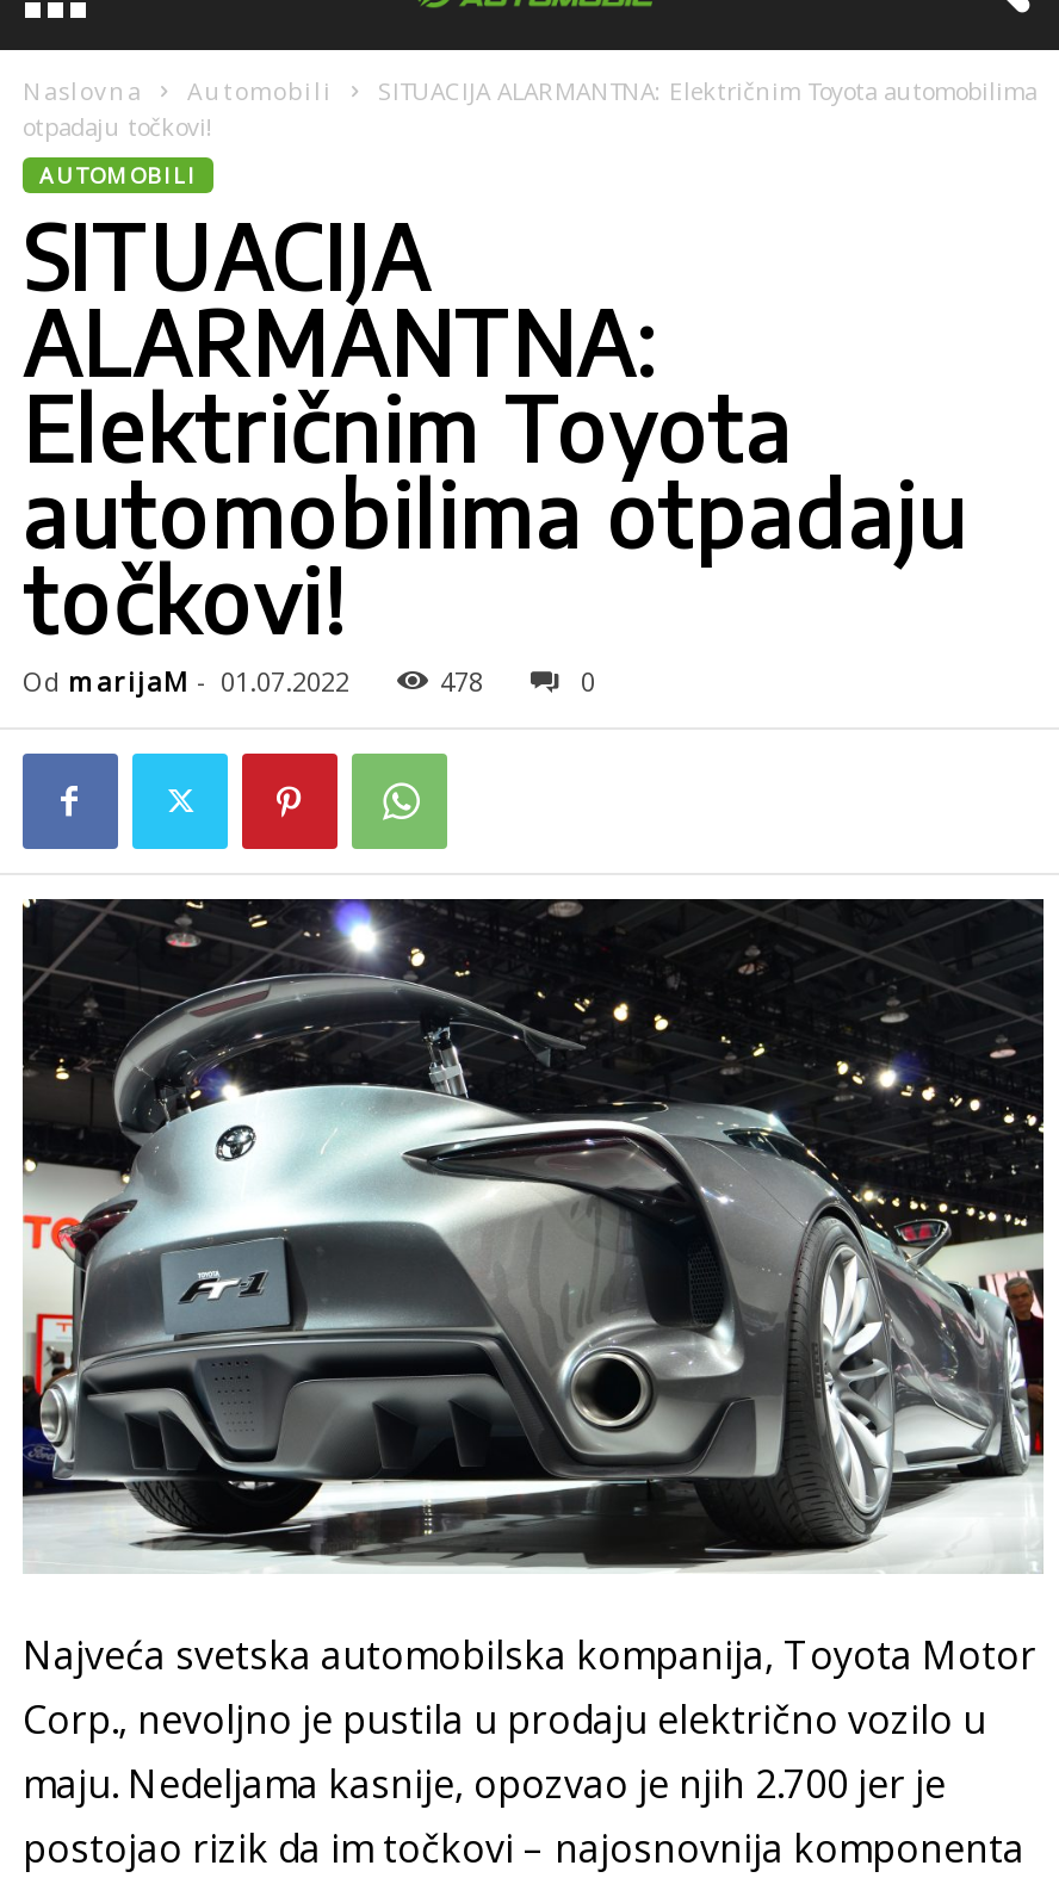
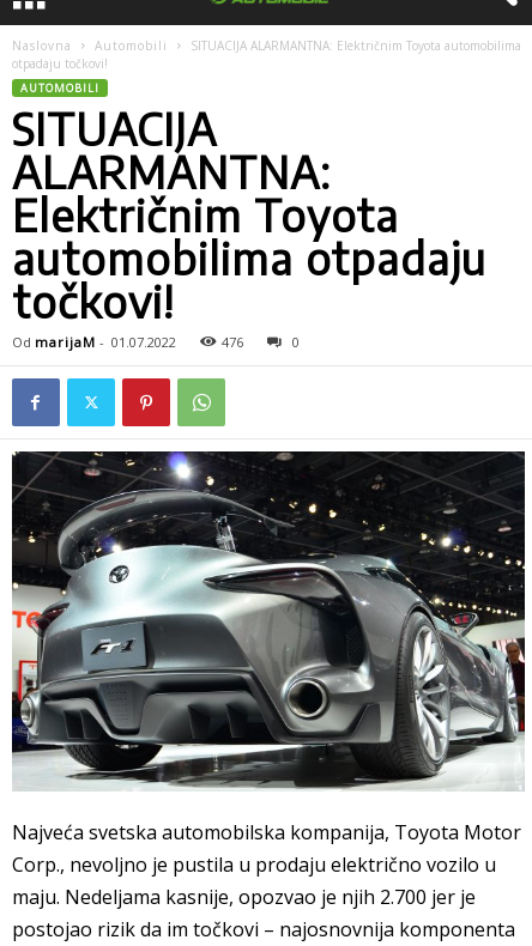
- 478
+ 476
